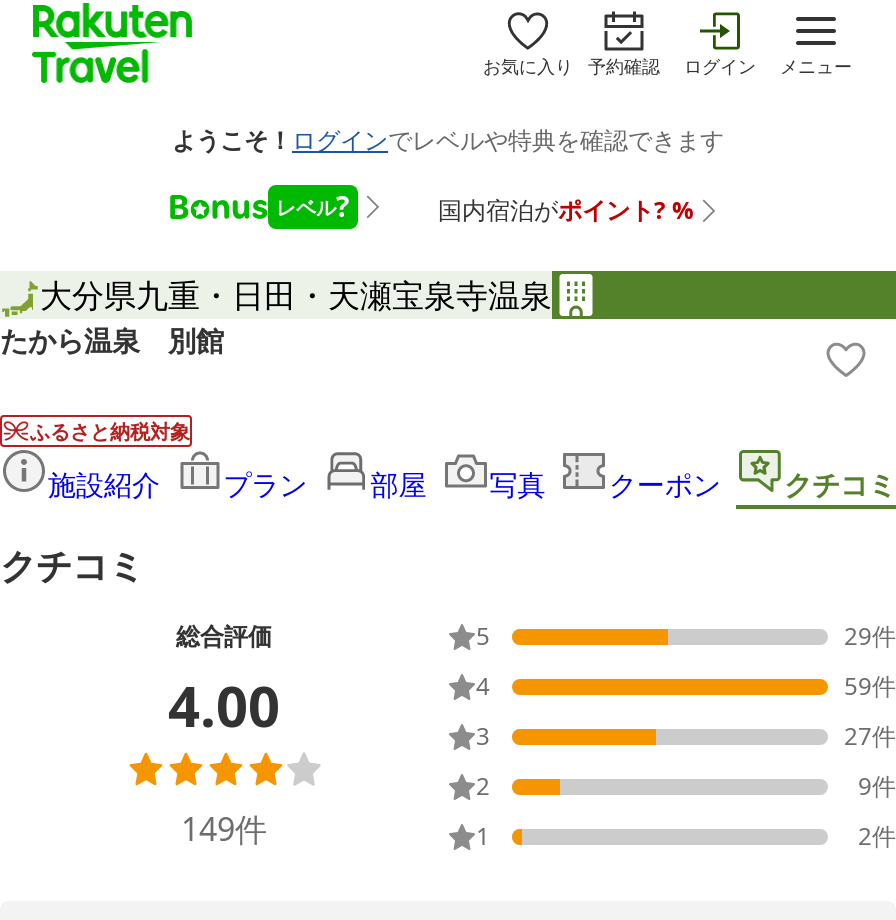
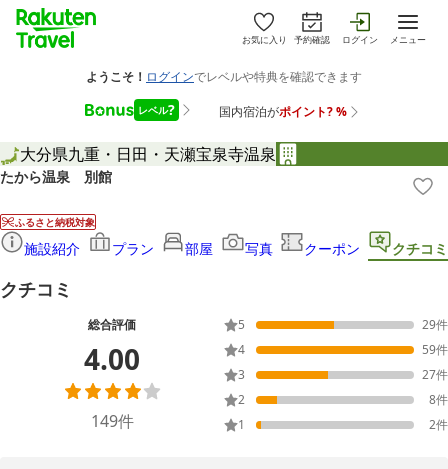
- 9件
+ 8件
